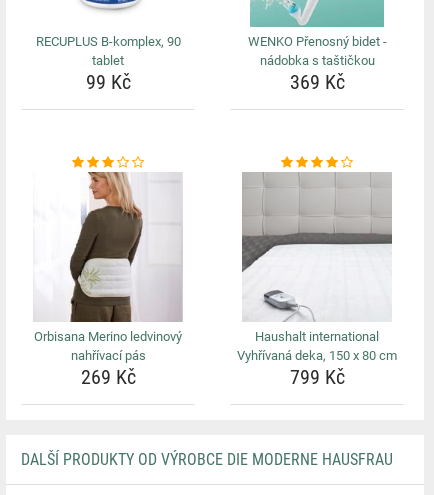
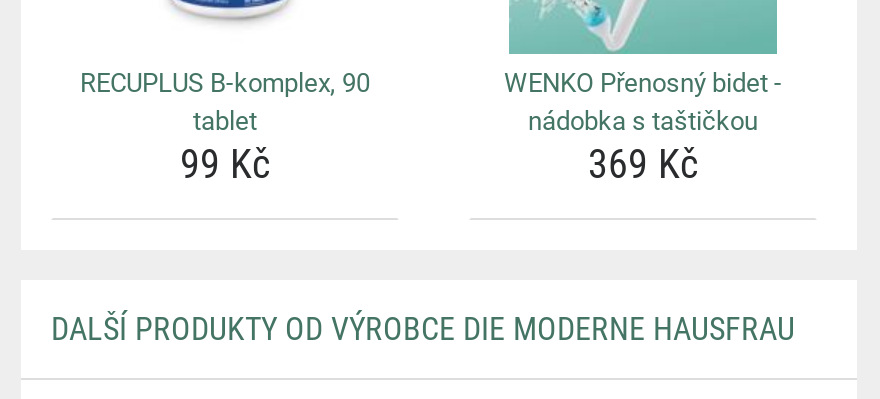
- [image]
- Orbisana Merino ledvinový
- nahřívací pás
- 269 Kč

- [image]

- [image]
- Haushalt international
- Vyhřívaná deka, 150 x 80 cm
- 799 Kč
